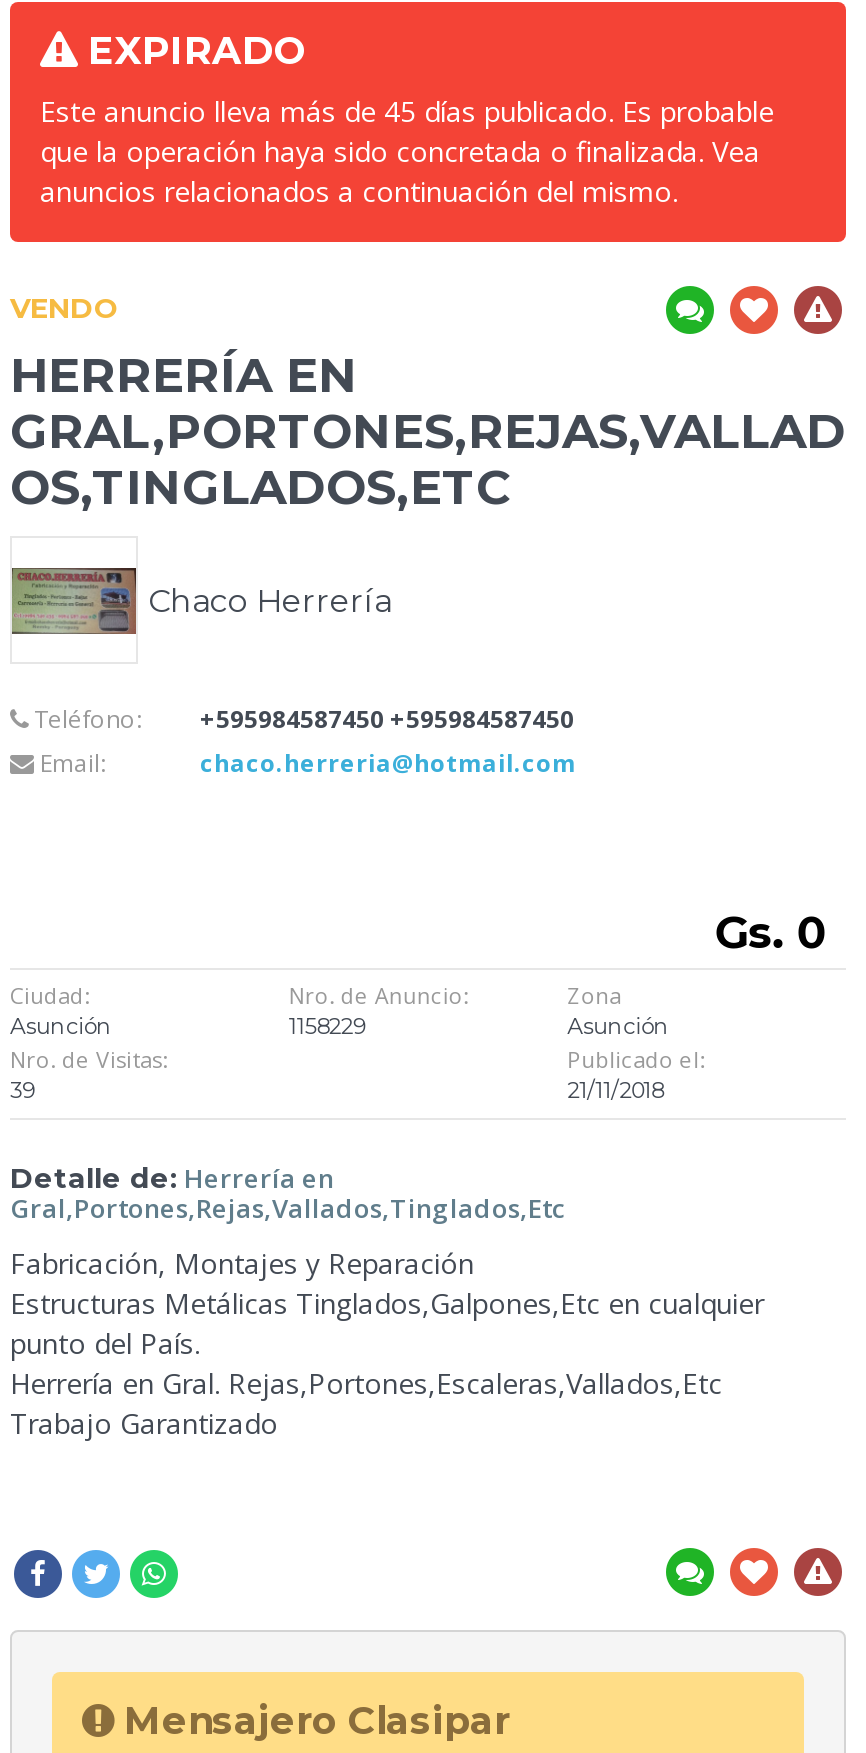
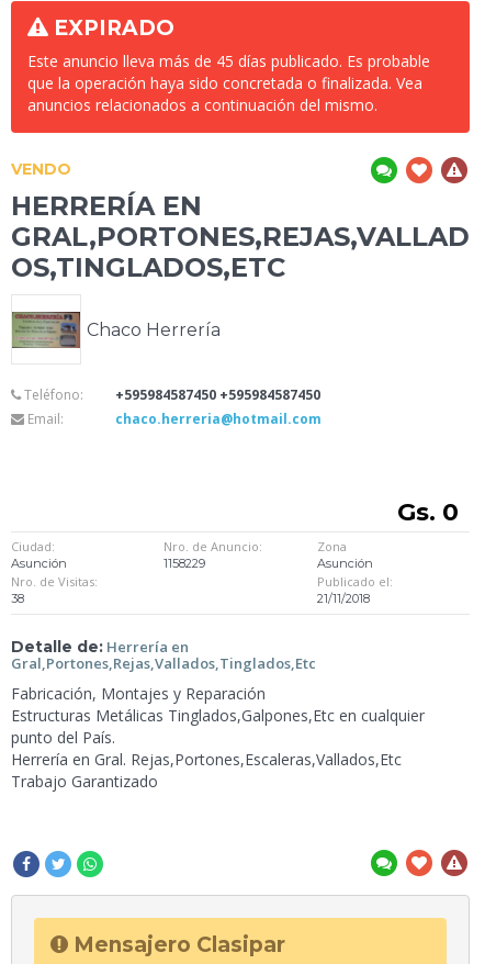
- 39
+ 38
